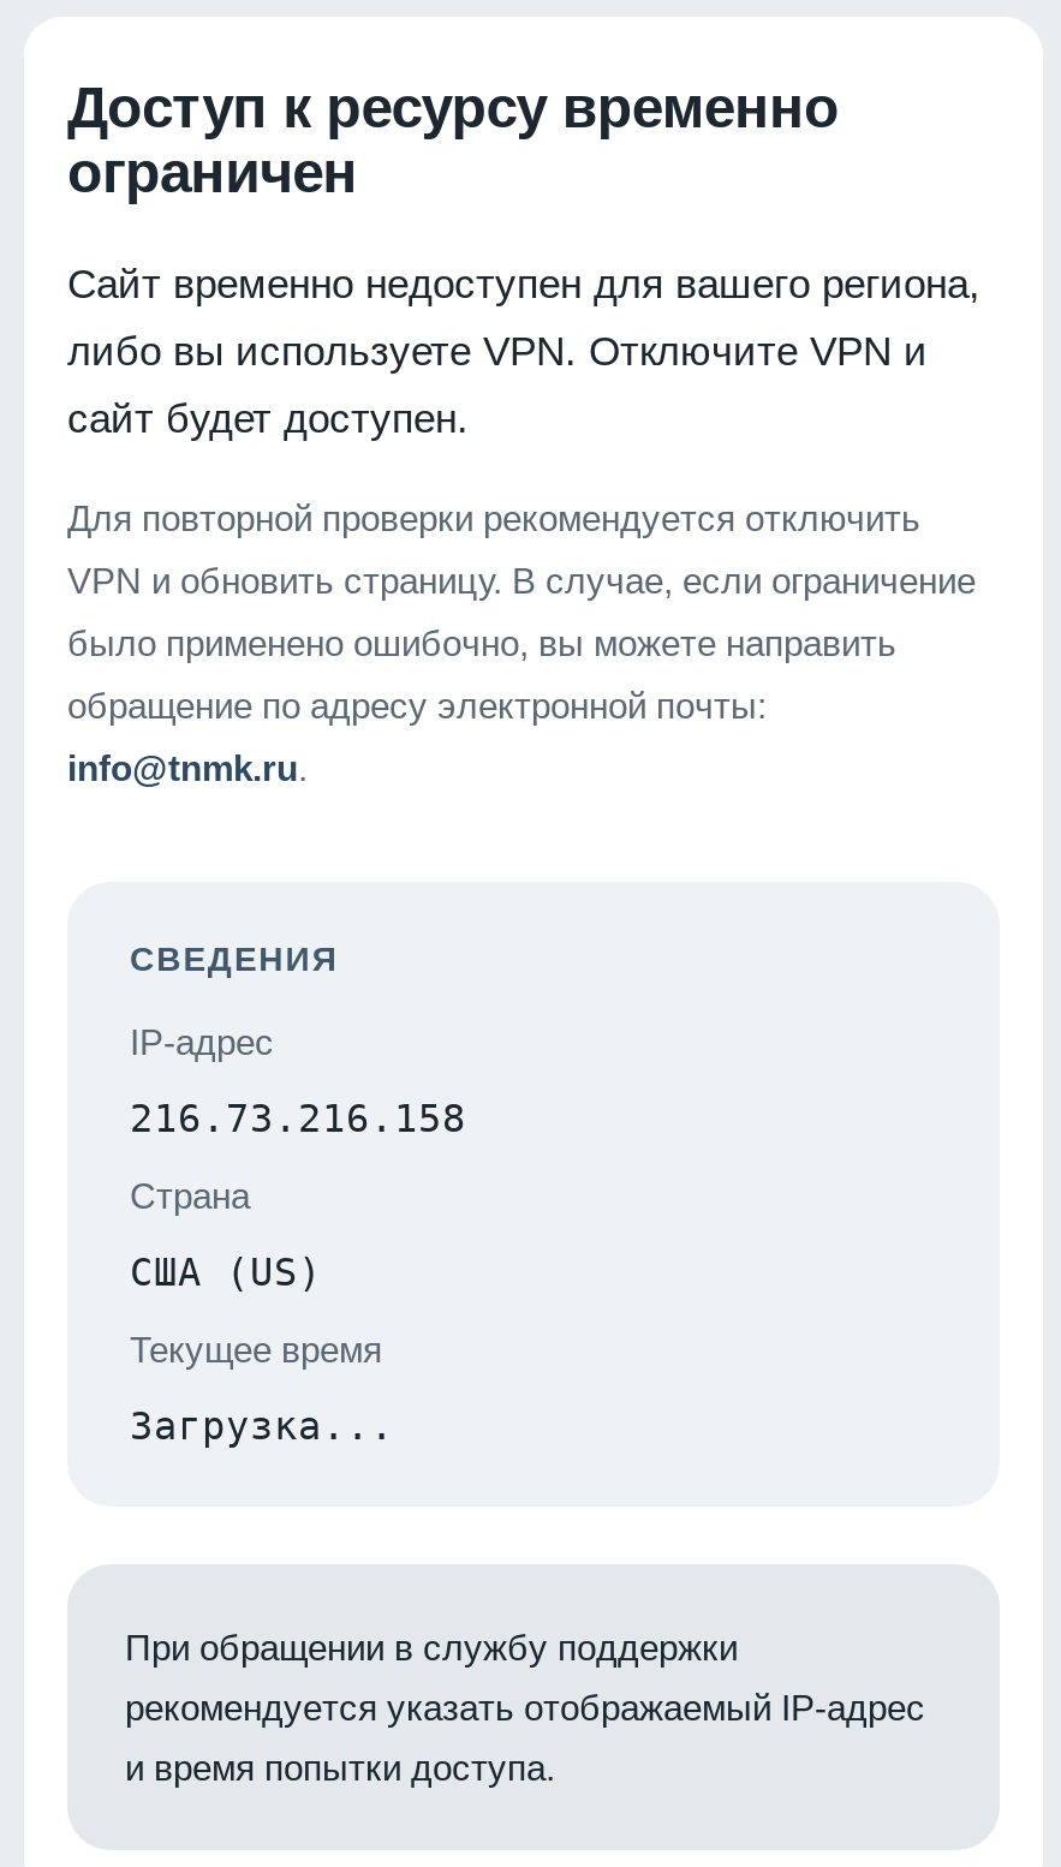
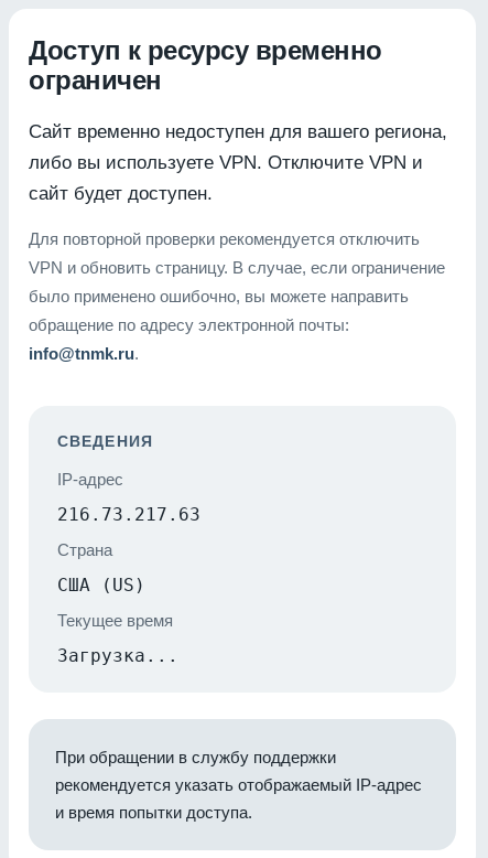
- 216.73.216.158
+ 216.73.217.63
